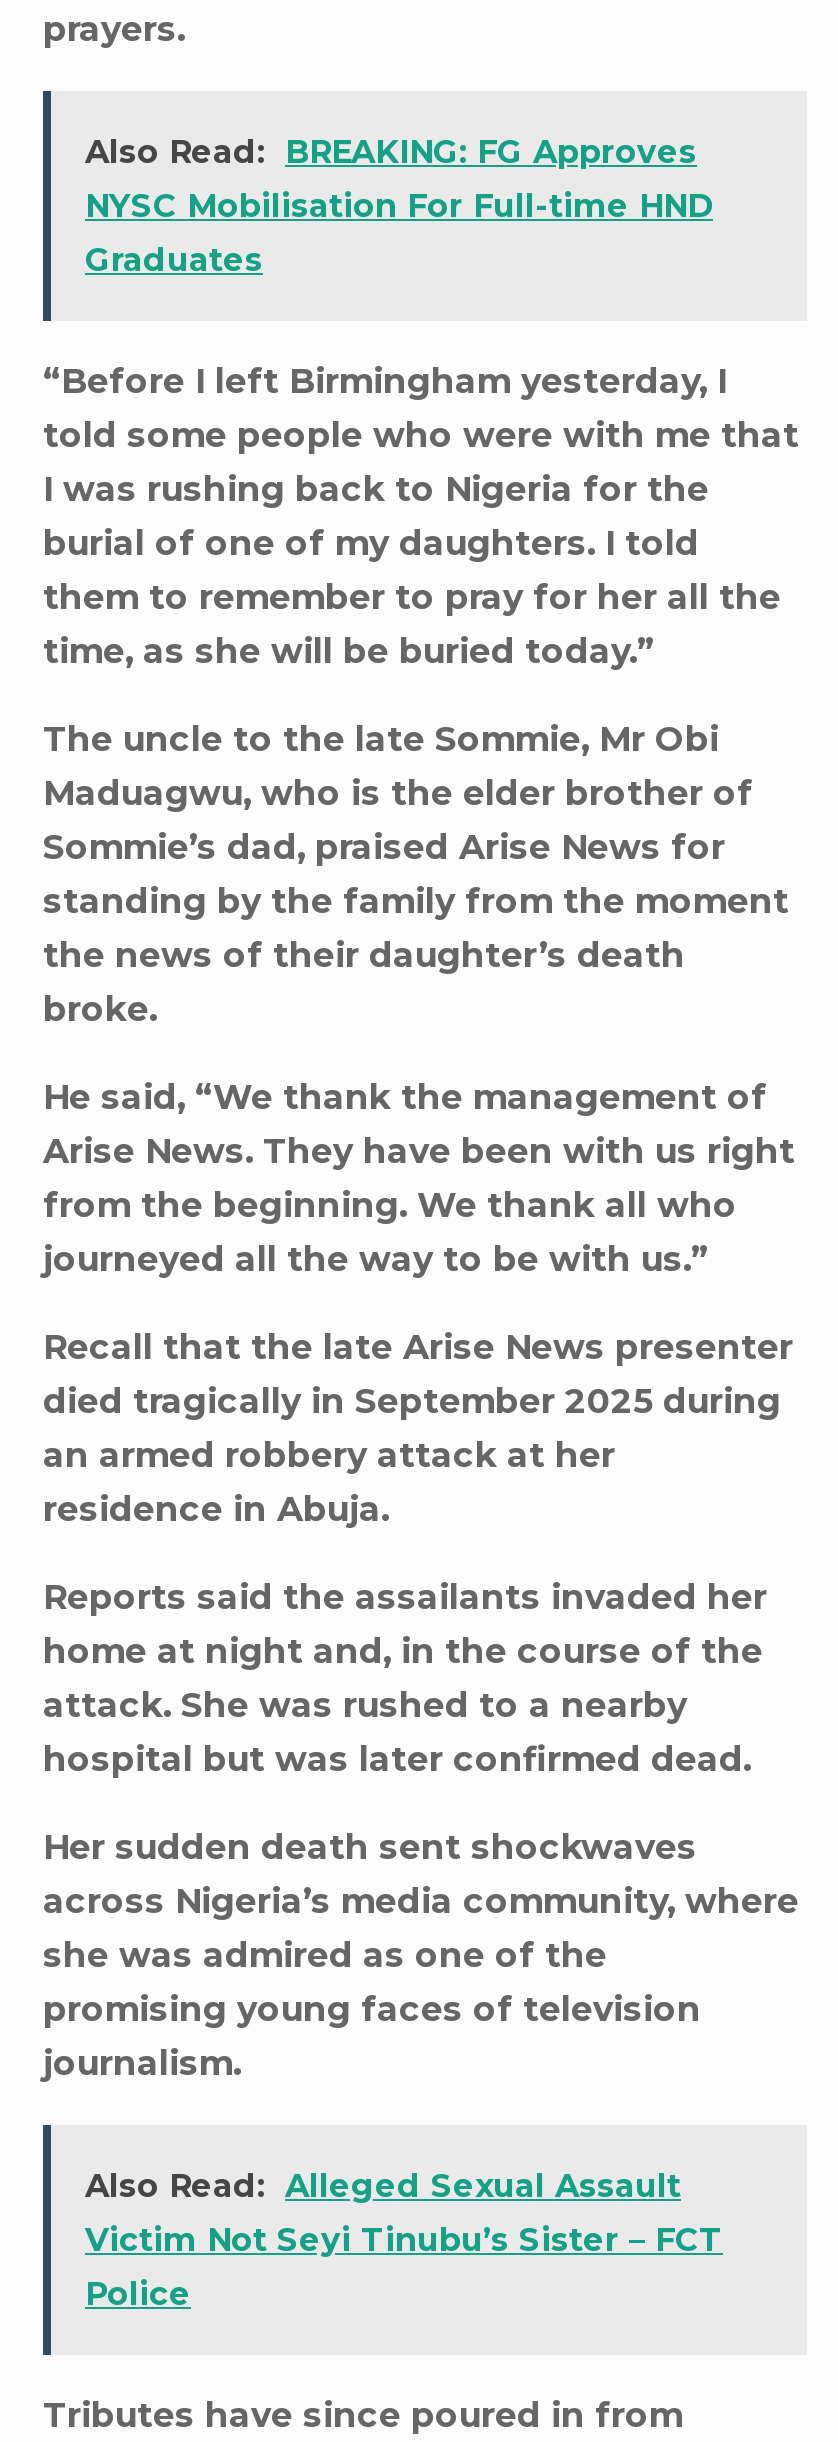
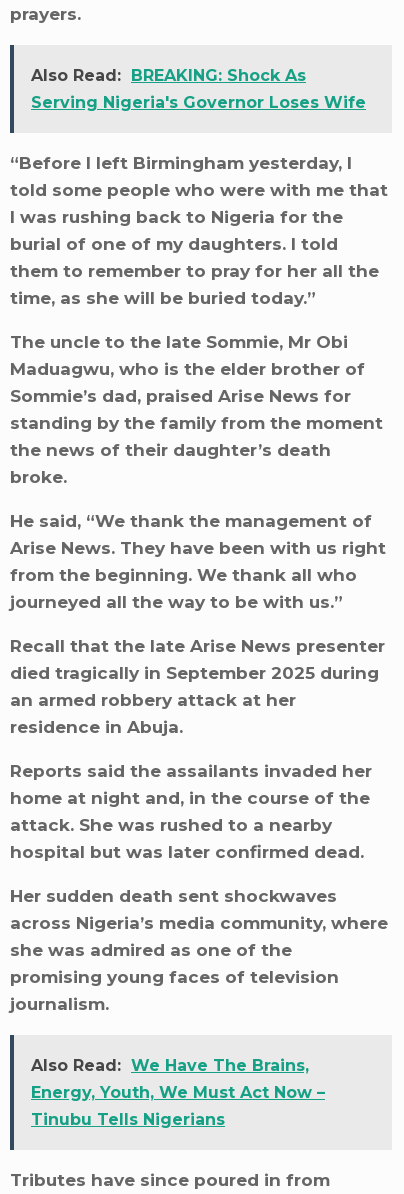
- Also Read: BREAKING: FG Approves
- NYSC Mobilisation For Full-time HND
- Graduates
+ Also Read: BREAKING: Shock As
+ Serving Nigeria's Governor Loses Wife

- Also Read: Alleged Sexual Assault
- Victim Not Seyi Tinubu’s Sister – FCT
- Police
+ Also Read: We Have The Brains,
+ Energy, Youth, We Must Act Now –
+ Tinubu Tells Nigerians
